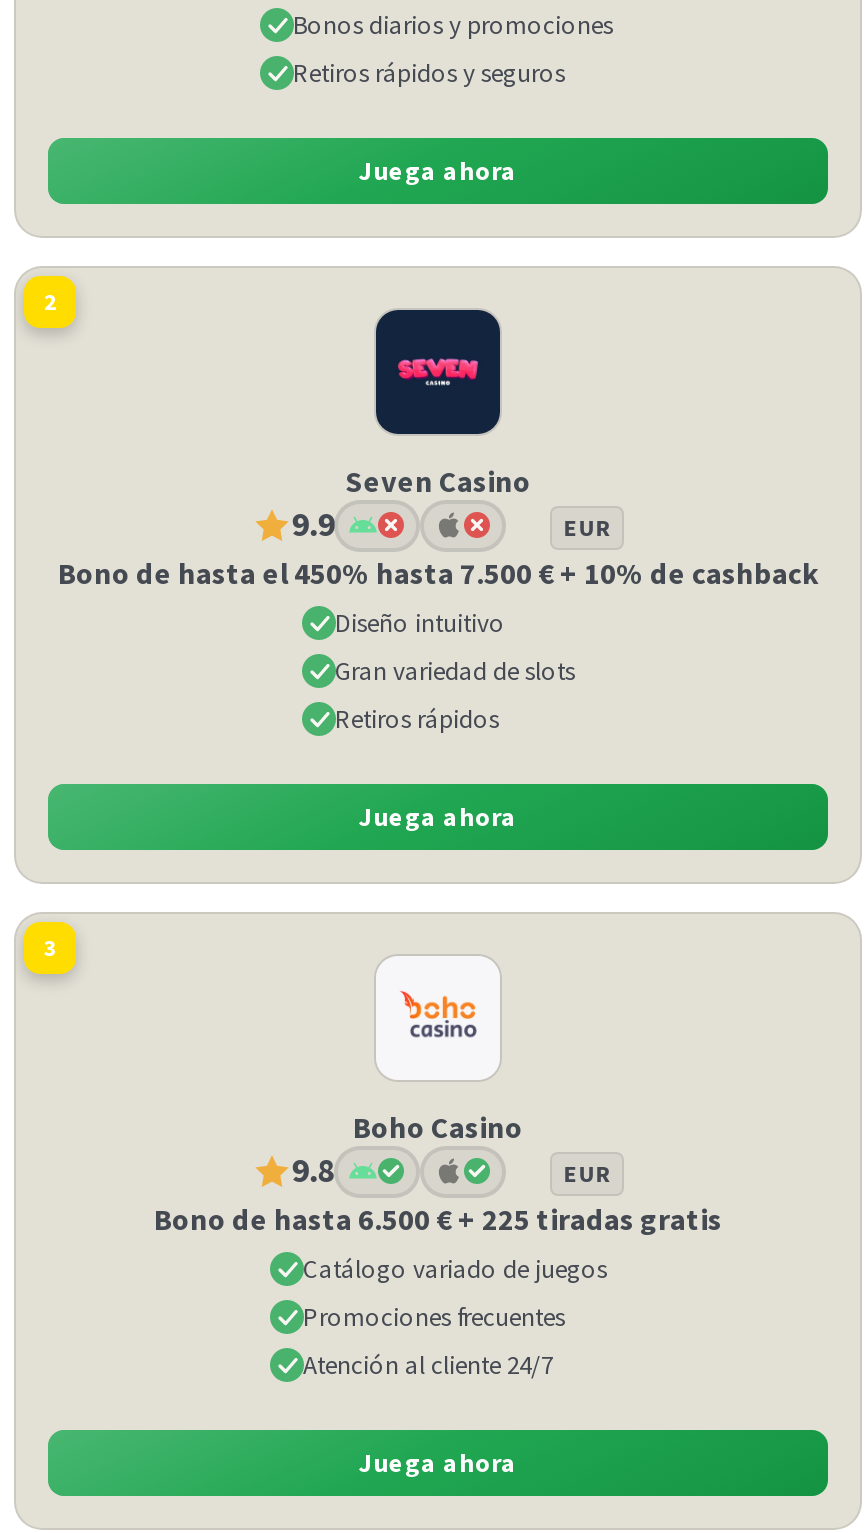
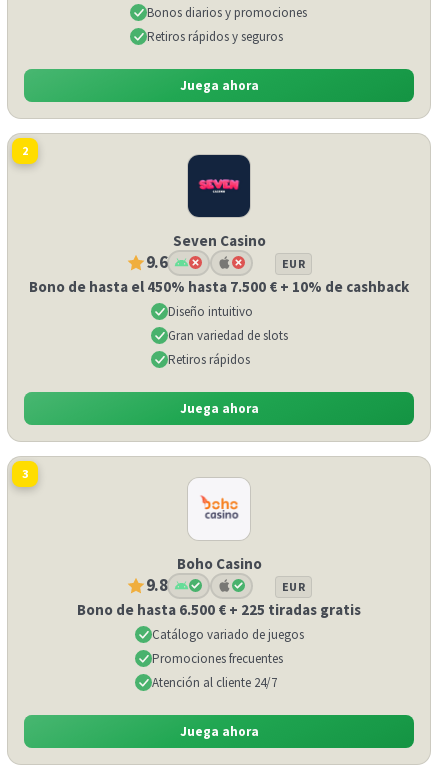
- 9.9
+ 9.6
